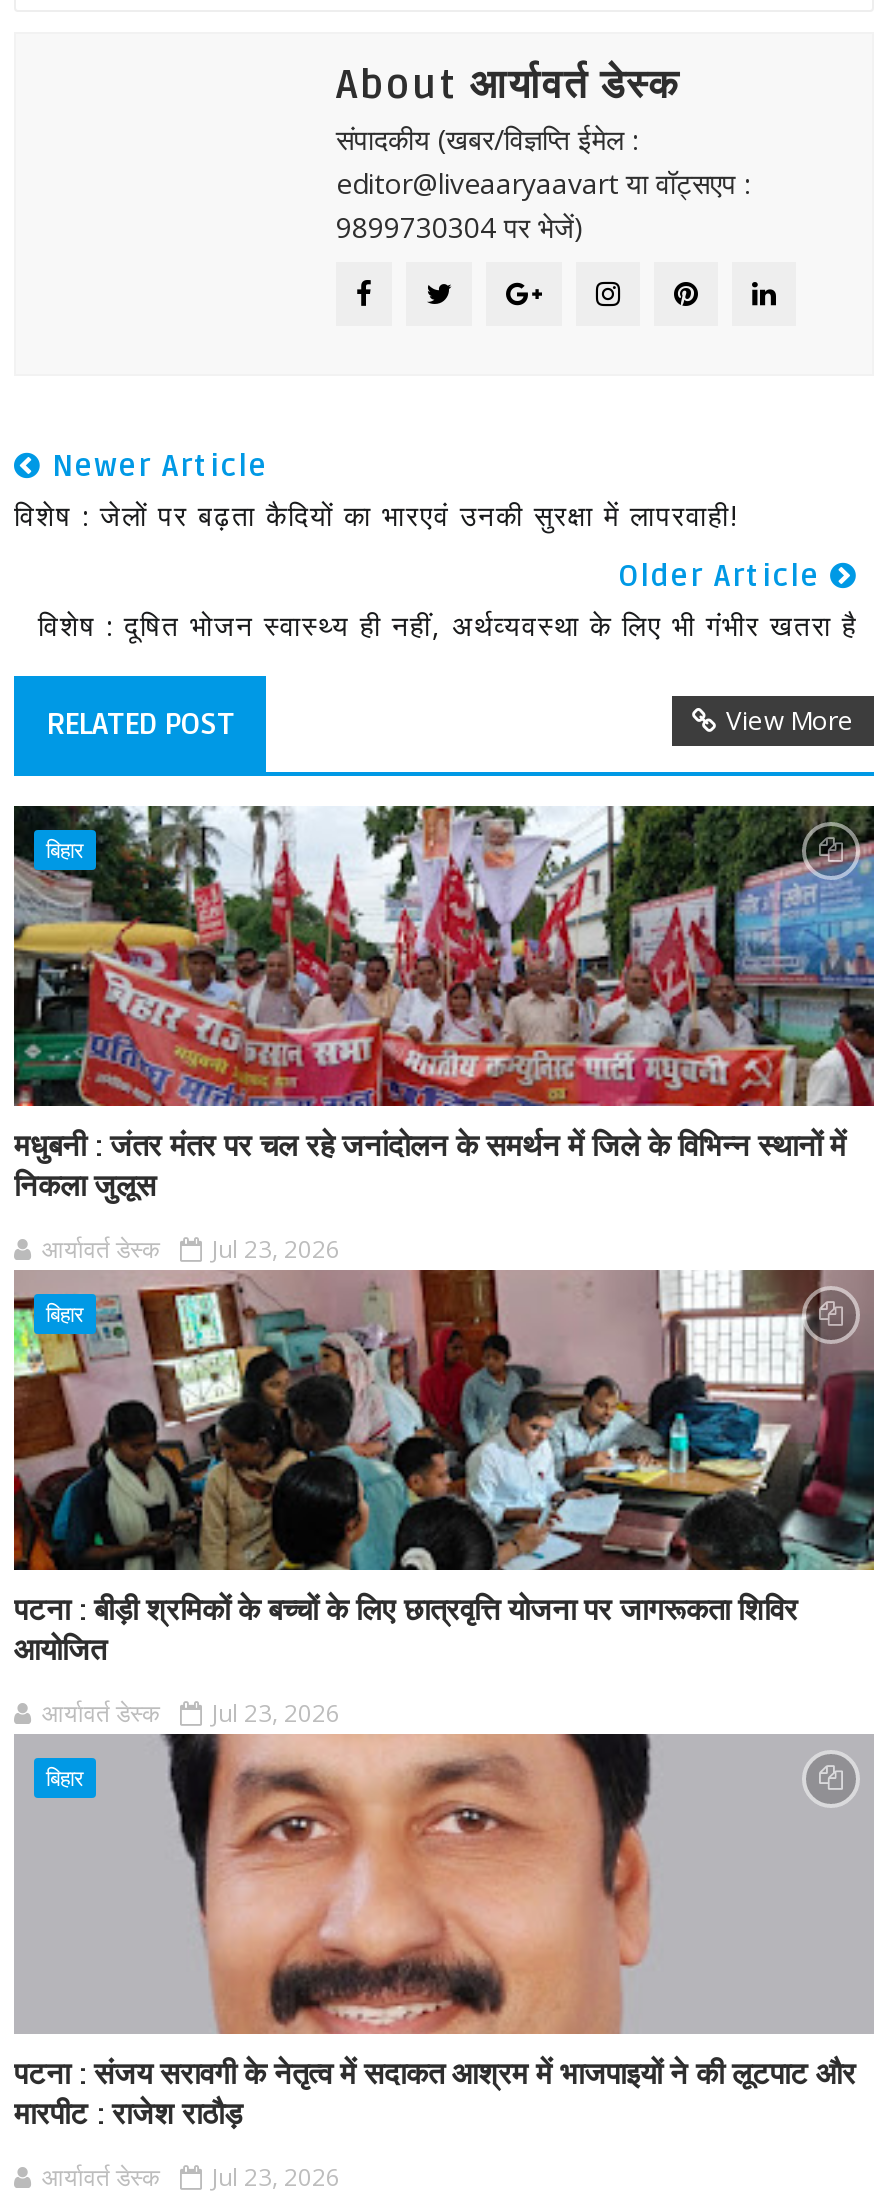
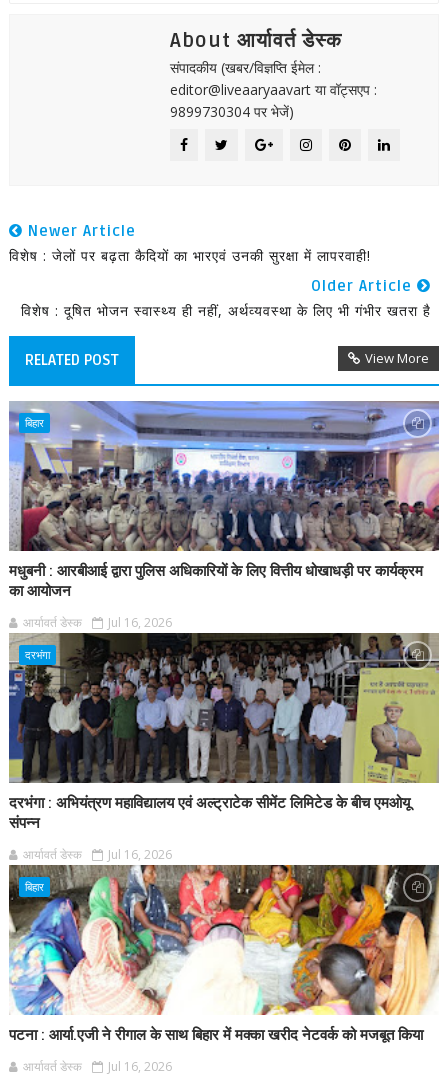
- [image]
- मधुबनी : जंतर मंतर पर चल रहे जनांदोलन के समर्थन में जिले के विभिन्न स्थानों में
- निकला जुलूस
+ [image]
+ मधुबनी : आरबीआई द्वारा पुलिस अधिकारियों के लिए वित्तीय धोखाधड़ी पर कार्यक्रम
+ का आयोजन

- आर्यावर्त डेस्क Jul 23, 2026
+ आर्यावर्त डेस्क Jul 16, 2026

- [image]
- बिहार
+ [image]
+ दरभंगा

- पटना : बीड़ी श्रमिकों के बच्चों के लिए छात्रवृत्ति योजना पर जागरूकता शिविर
- आयोजित
+ दरभंगा : अभियंत्रण महाविद्यालय एवं अल्ट्राटेक सीमेंट लिमिटेड के बीच एमओयू
+ संपन्न

- आर्यावर्त डेस्क Jul 23, 2026
+ आर्यावर्त डेस्क Jul 16, 2026

- [image]
- पटना : संजय सरावगी के नेतृत्व में सदाकत आश्रम में भाजपाइयों ने की लूटपाट और
- मारपीट : राजेश राठौड़
+ [image]
+ पटना : आर्या.एजी ने रीगाल के साथ बिहार में मक्का खरीद नेटवर्क को मजबूत किया

- आर्यावर्त डेस्क Jul 23, 2026
+ आर्यावर्त डेस्क Jul 16, 2026
